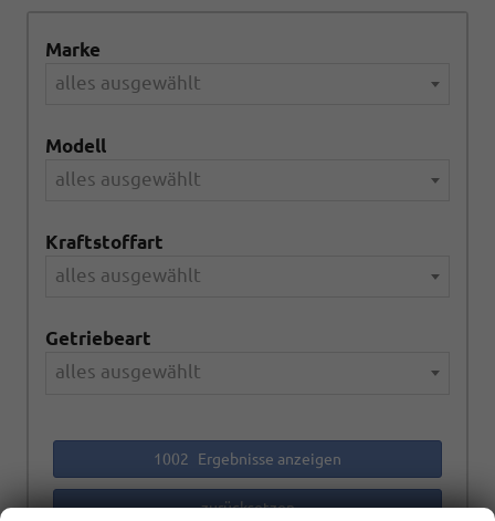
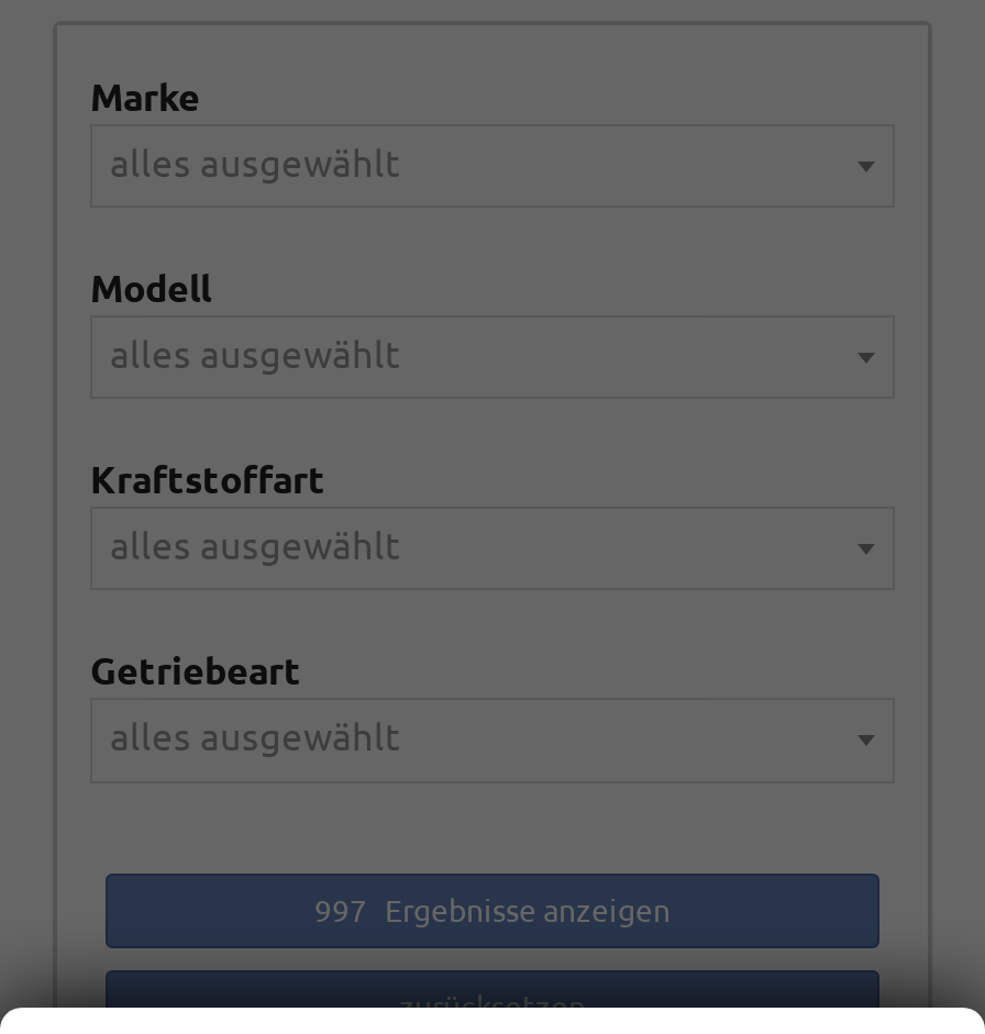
- 1002 Ergebnisse anzeigen
+ 997 Ergebnisse anzeigen
